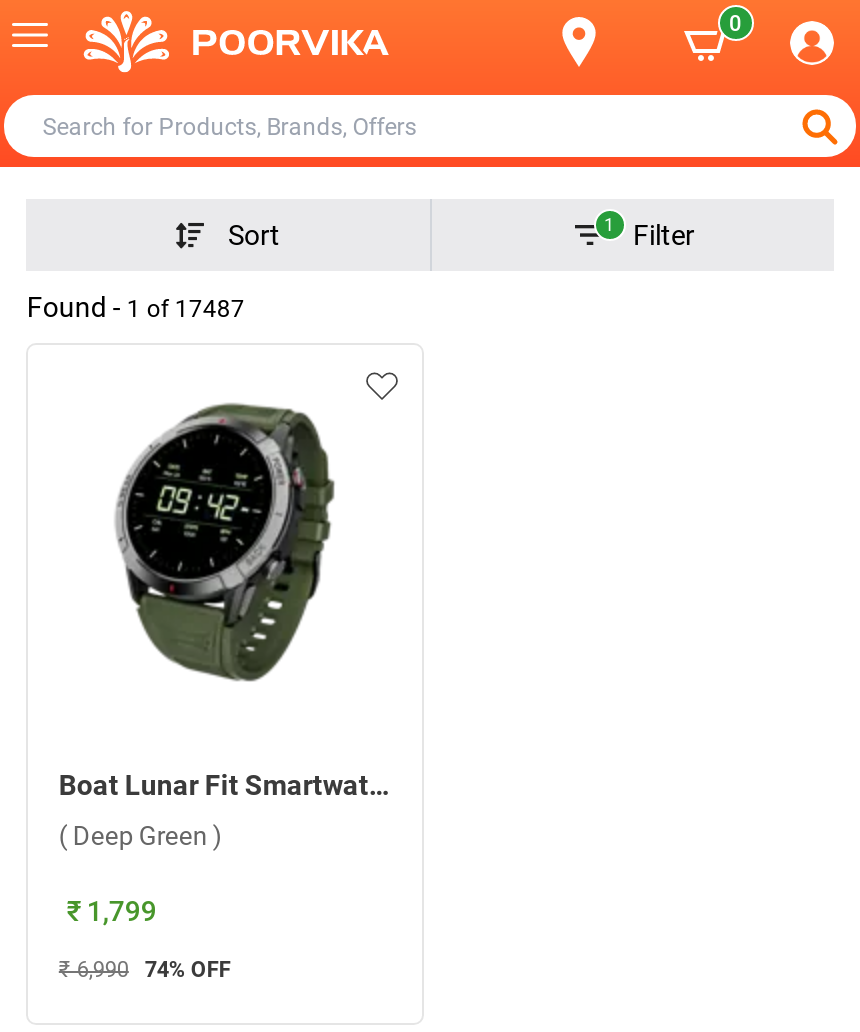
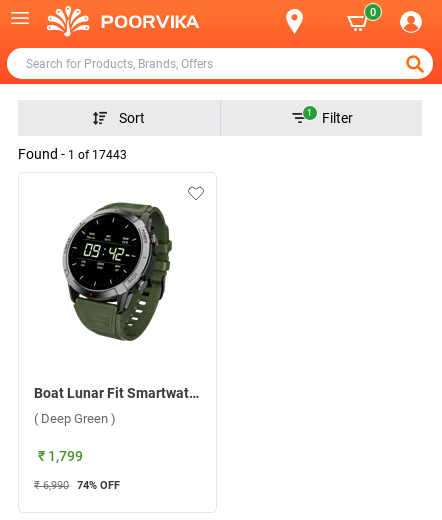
- Found - 1 of 17487
+ Found - 1 of 17443
